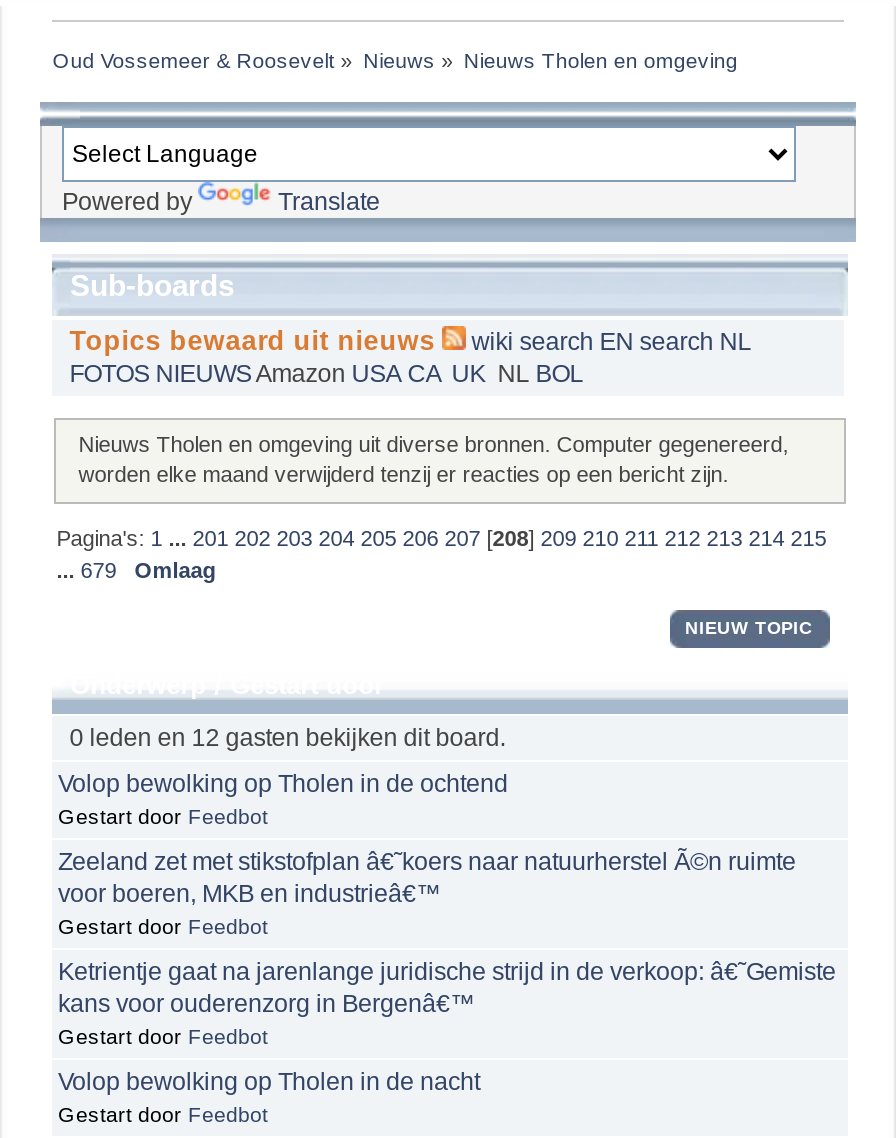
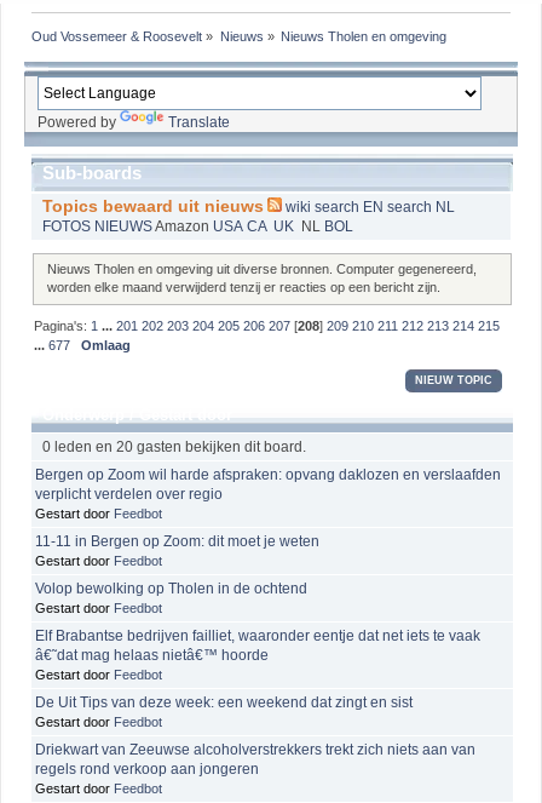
- ... 679 Omlaag
+ ... 677 Omlaag

- 0 leden en 12 gasten bekijken dit board.
+ 0 leden en 20 gasten bekijken dit board.
+ Bergen op Zoom wil harde afspraken: opvang daklozen en verslaafden
+ verplicht verdelen over regio
+ Gestart door Feedbot
+ 11-11 in Bergen op Zoom: dit moet je weten
+ Gestart door Feedbot

- Zeeland zet met stikstofplan â€˜koers naar natuurherstel Ã©n ruimte
- voor boeren, MKB en industrieâ€™
+ Elf Brabantse bedrijven failliet, waaronder eentje dat net iets te vaak
+ â€˜dat mag helaas nietâ€™ hoorde

- Ketrientje gaat na jarenlange juridische strijd in de verkoop: â€˜Gemiste
- kans voor ouderenzorg in Bergenâ€™
+ De Uit Tips van deze week: een weekend dat zingt en sist

- Volop bewolking op Tholen in de nacht
+ Driekwart van Zeeuwse alcoholverstrekkers trekt zich niets aan van
+ regels rond verkoop aan jongeren
